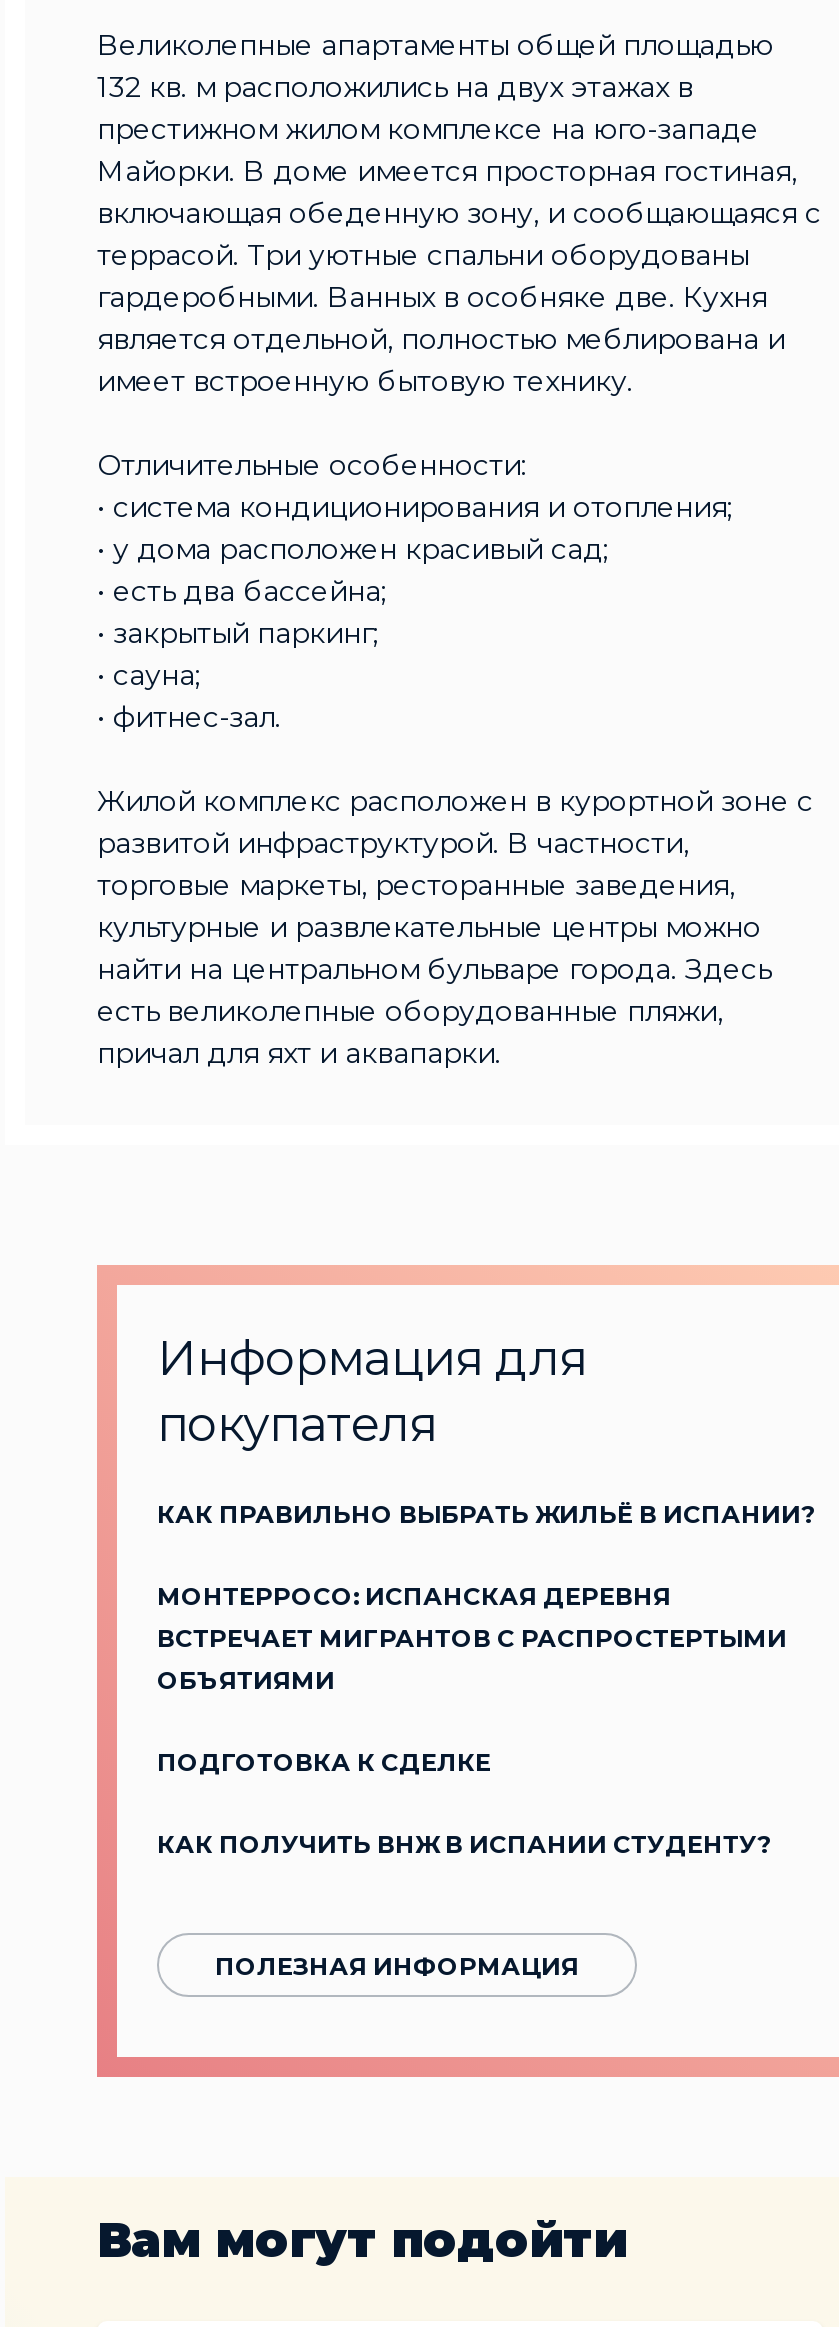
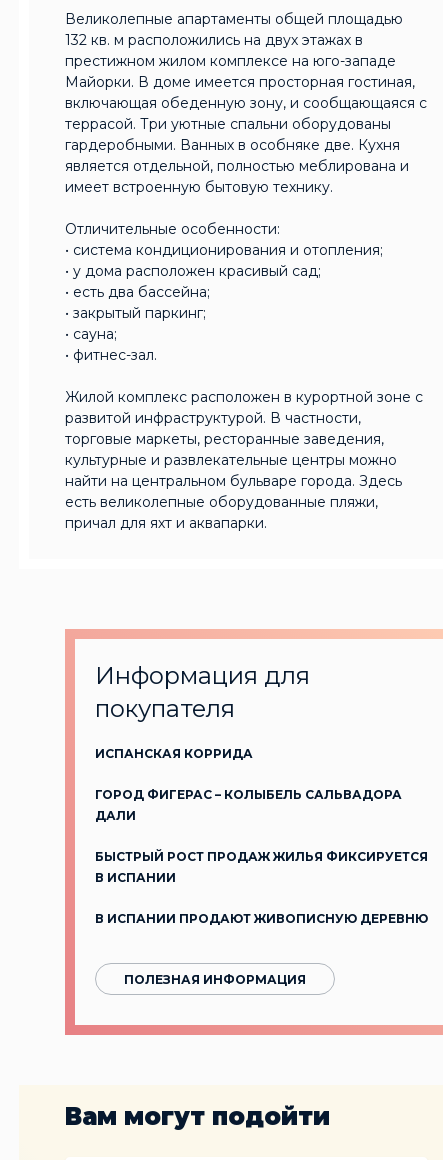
- КАК ПРАВИЛЬНО ВЫБРАТЬ ЖИЛЬЁ В ИСПАНИИ?
+ ИСПАНСКАЯ КОРРИДА

- МОНТЕРРОСО: ИСПАНСКАЯ ДЕРЕВНЯ
- ВСТРЕЧАЕТ МИГРАНТОВ С РАСПРОСТЕРТЫМИ
- ОБЪЯТИЯМИ
+ ГОРОД ФИГЕРАС – КОЛЫБЕЛЬ САЛЬВАДОРА
+ ДАЛИ

- ПОДГОТОВКА К СДЕЛКЕ
+ БЫСТРЫЙ РОСТ ПРОДАЖ ЖИЛЬЯ ФИКСИРУЕТСЯ
+ В ИСПАНИИ

- КАК ПОЛУЧИТЬ ВНЖ В ИСПАНИИ СТУДЕНТУ?
+ В ИСПАНИИ ПРОДАЮТ ЖИВОПИСНУЮ ДЕРЕВНЮ
